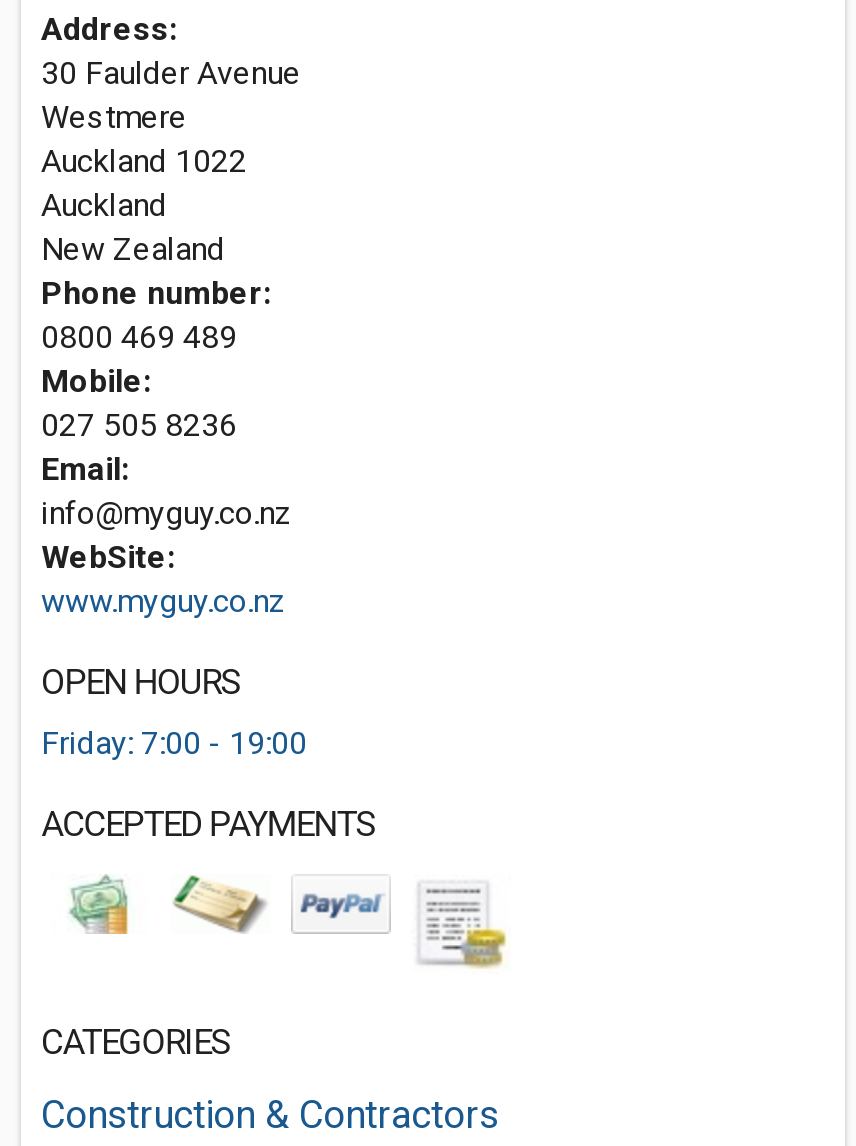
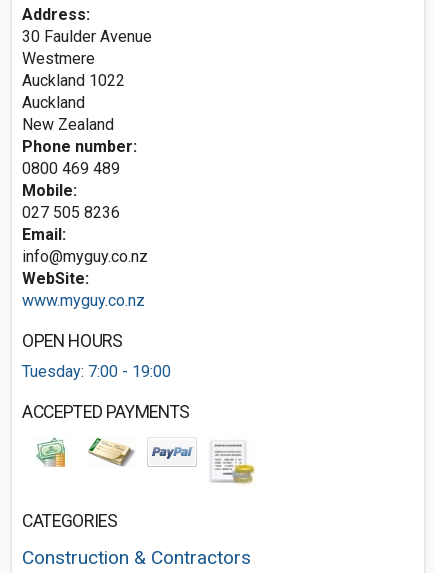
- Friday: 7:00 - 19:00
+ Tuesday: 7:00 - 19:00
